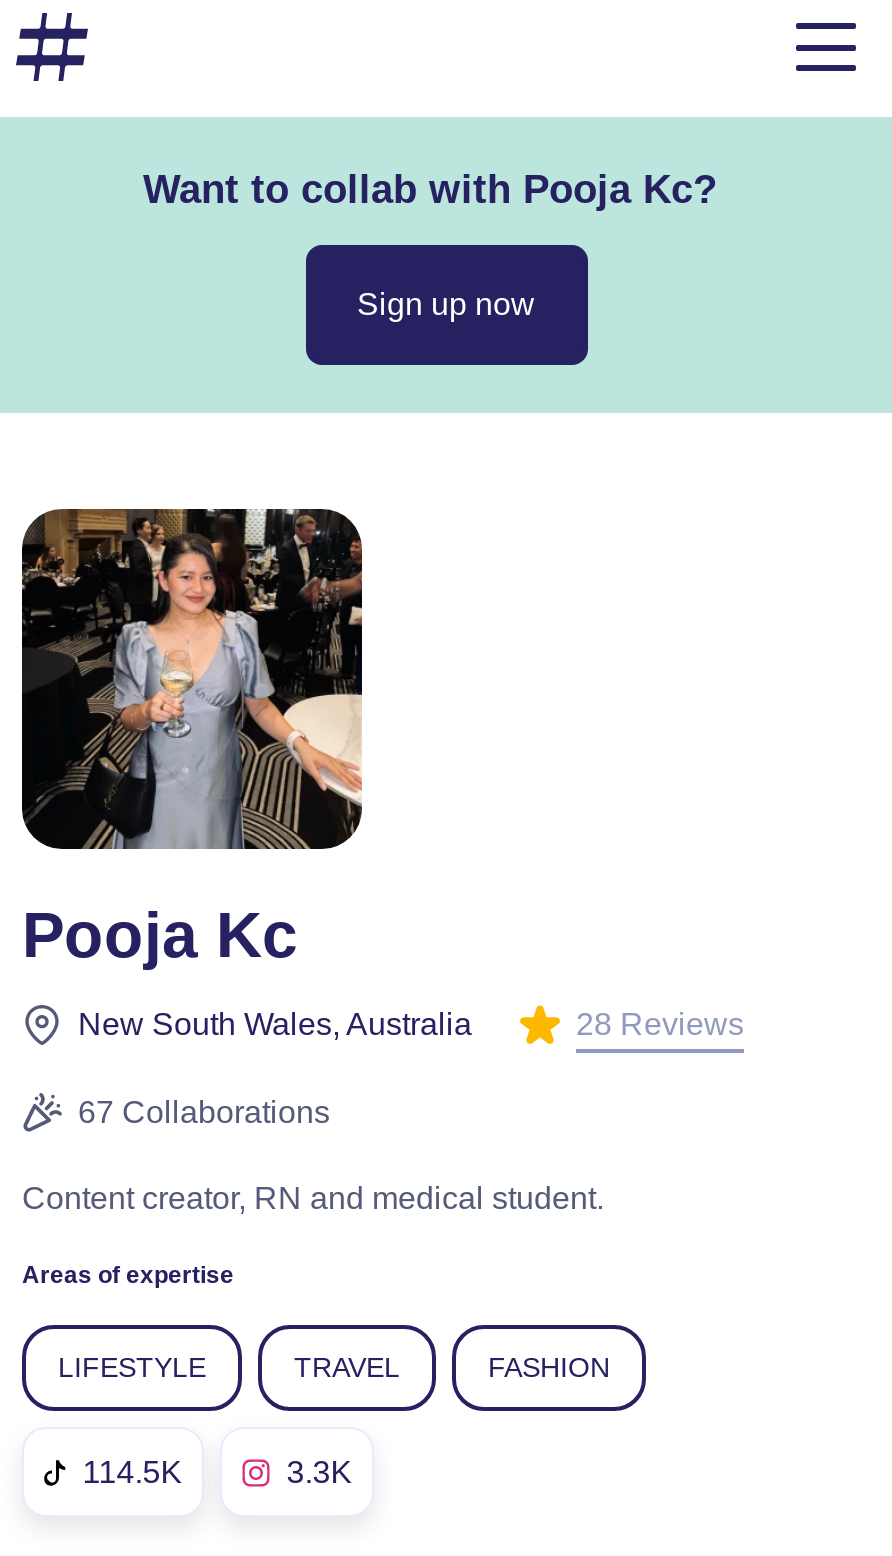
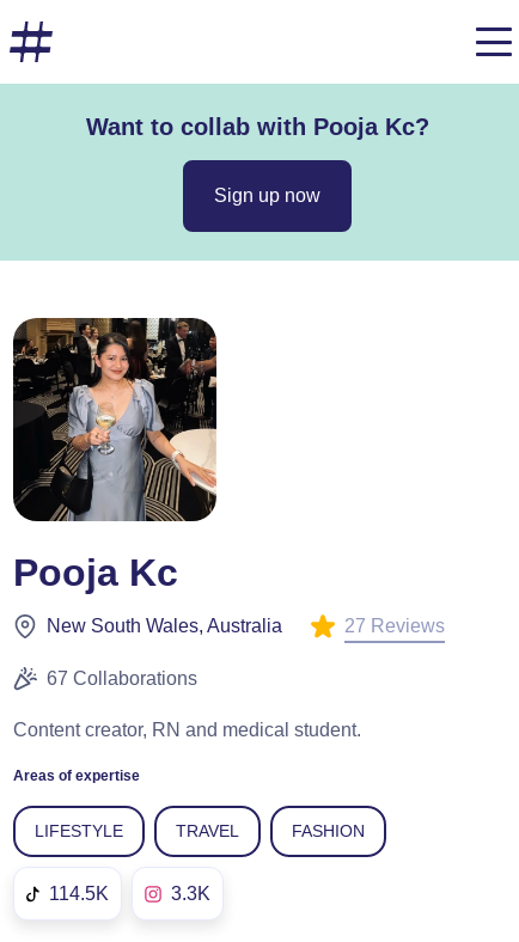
- 28 Reviews
+ 27 Reviews
